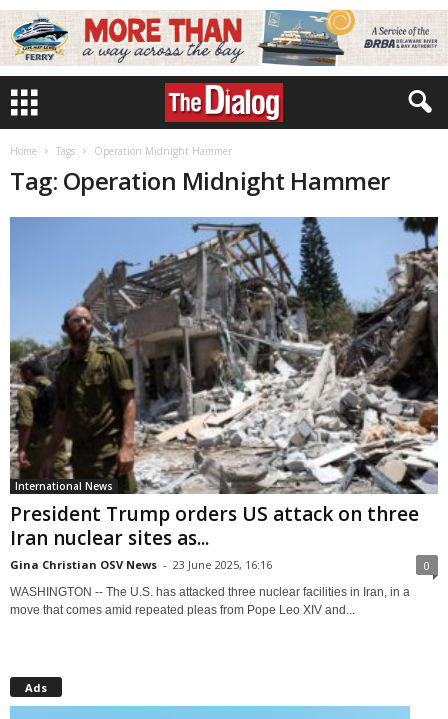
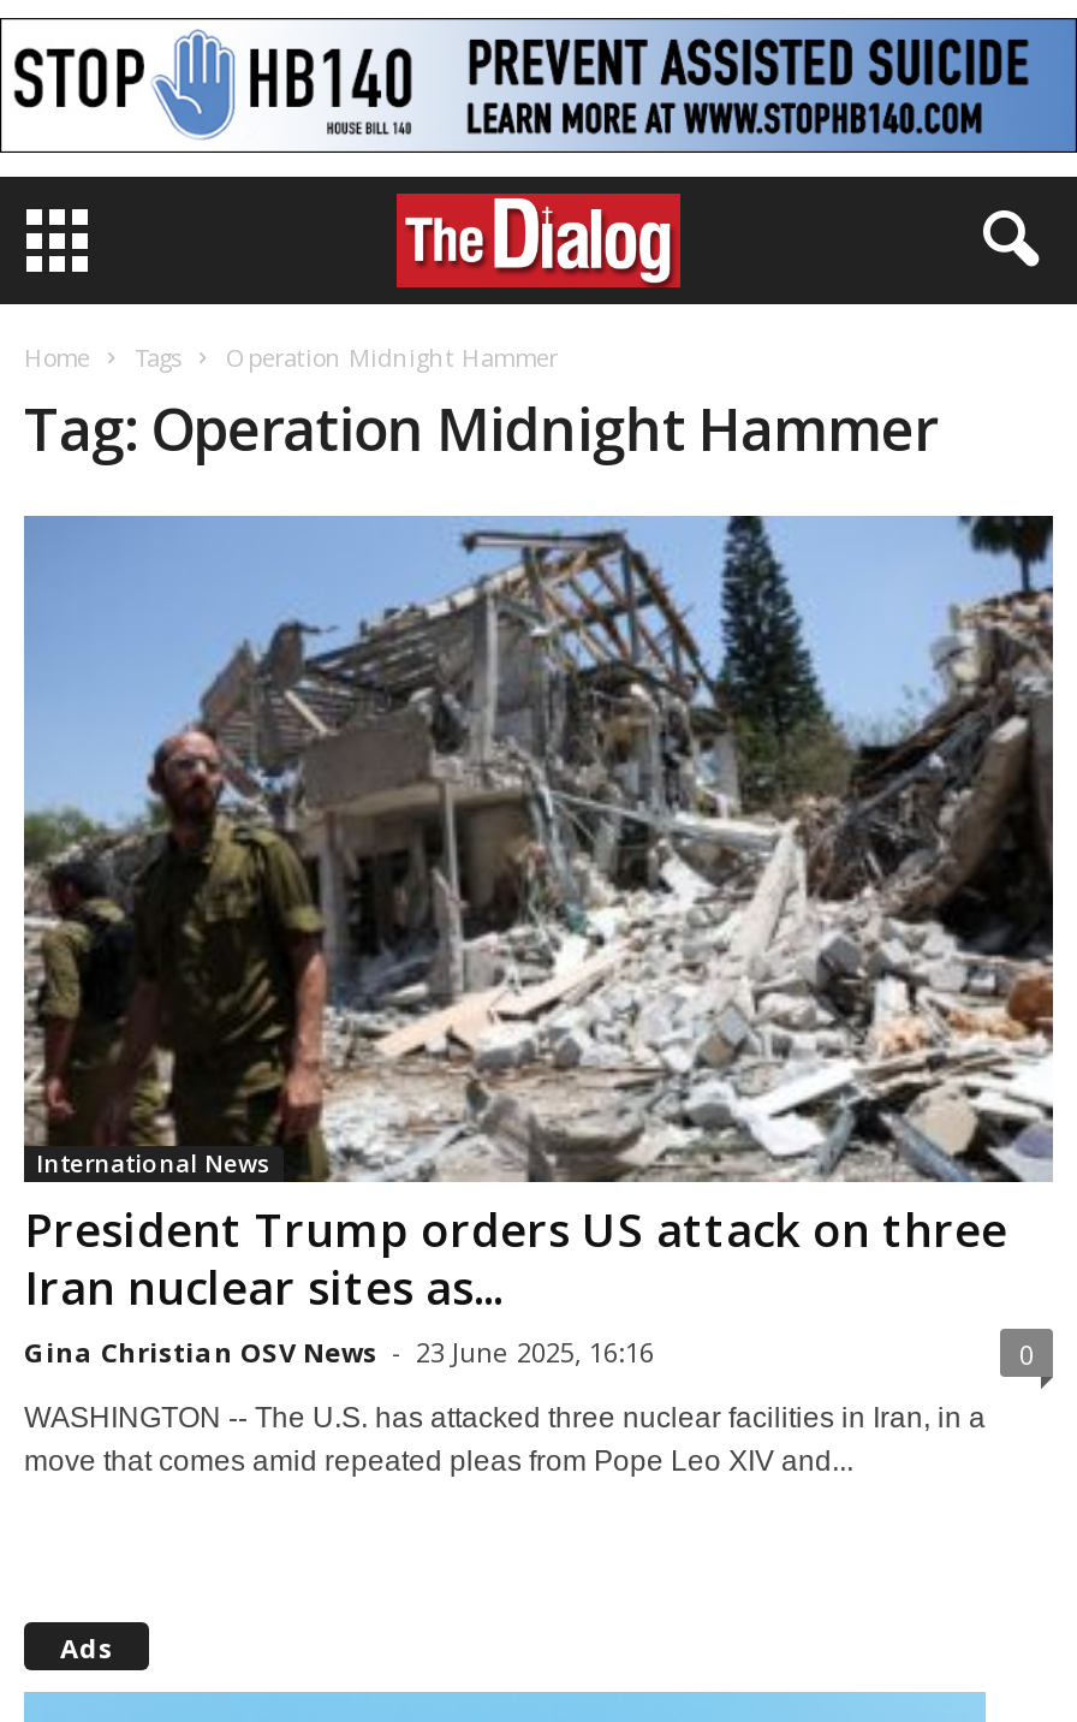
- [image]
+ [image]
